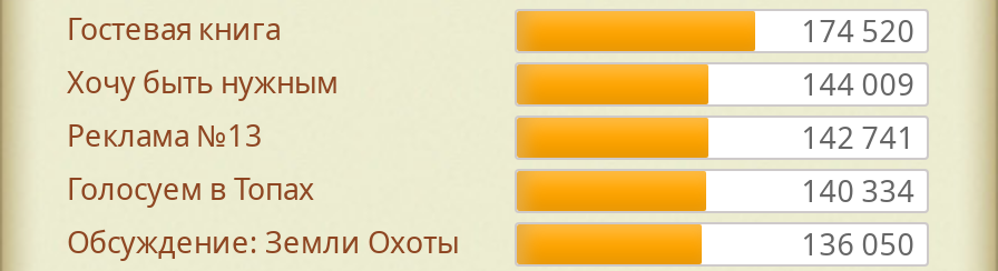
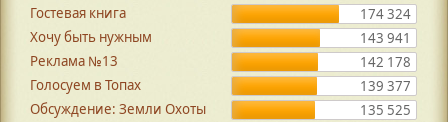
- 174 520
+ 174 324

- 144 009
+ 143 941

- 142 741
+ 142 178

- 140 334
+ 139 377

- 136 050
+ 135 525
